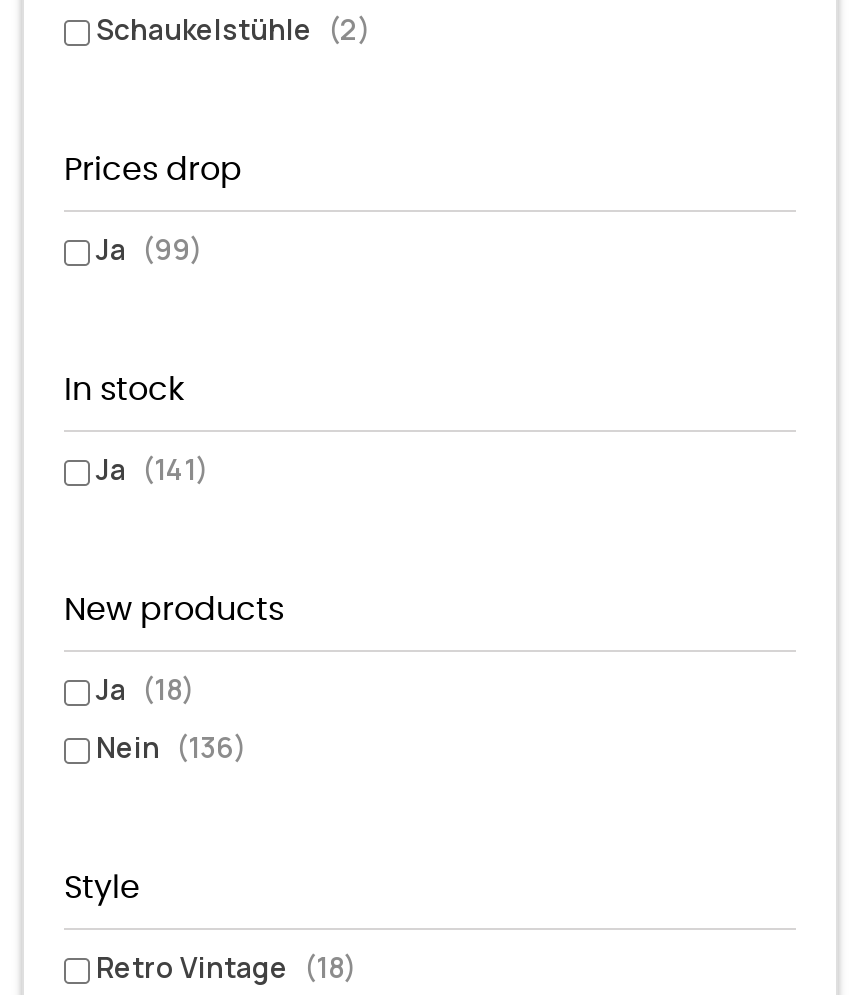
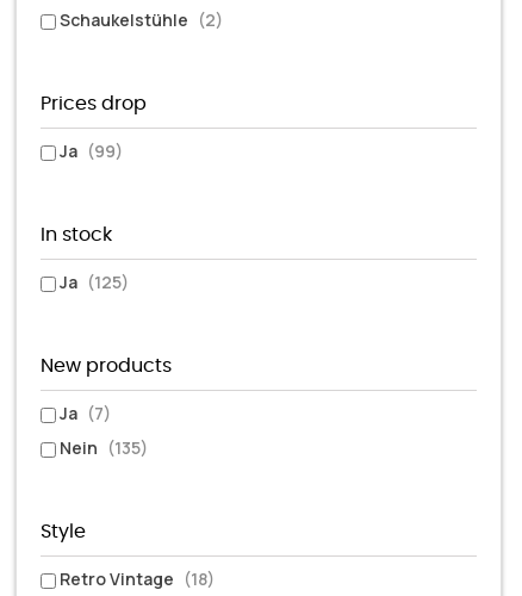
- Ja (141)
+ Ja (125)

- Ja (18)
+ Ja (7)

- Nein (136)
+ Nein (135)
